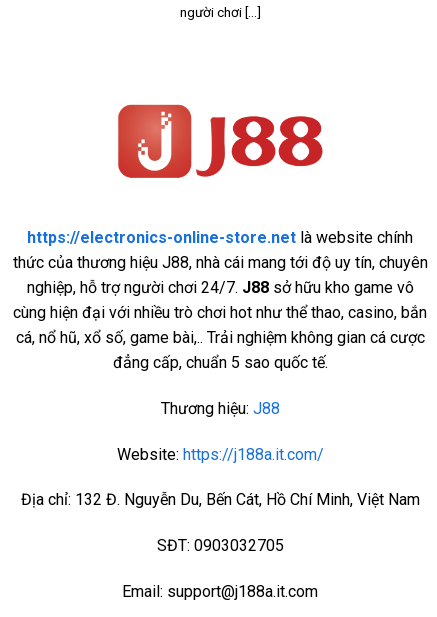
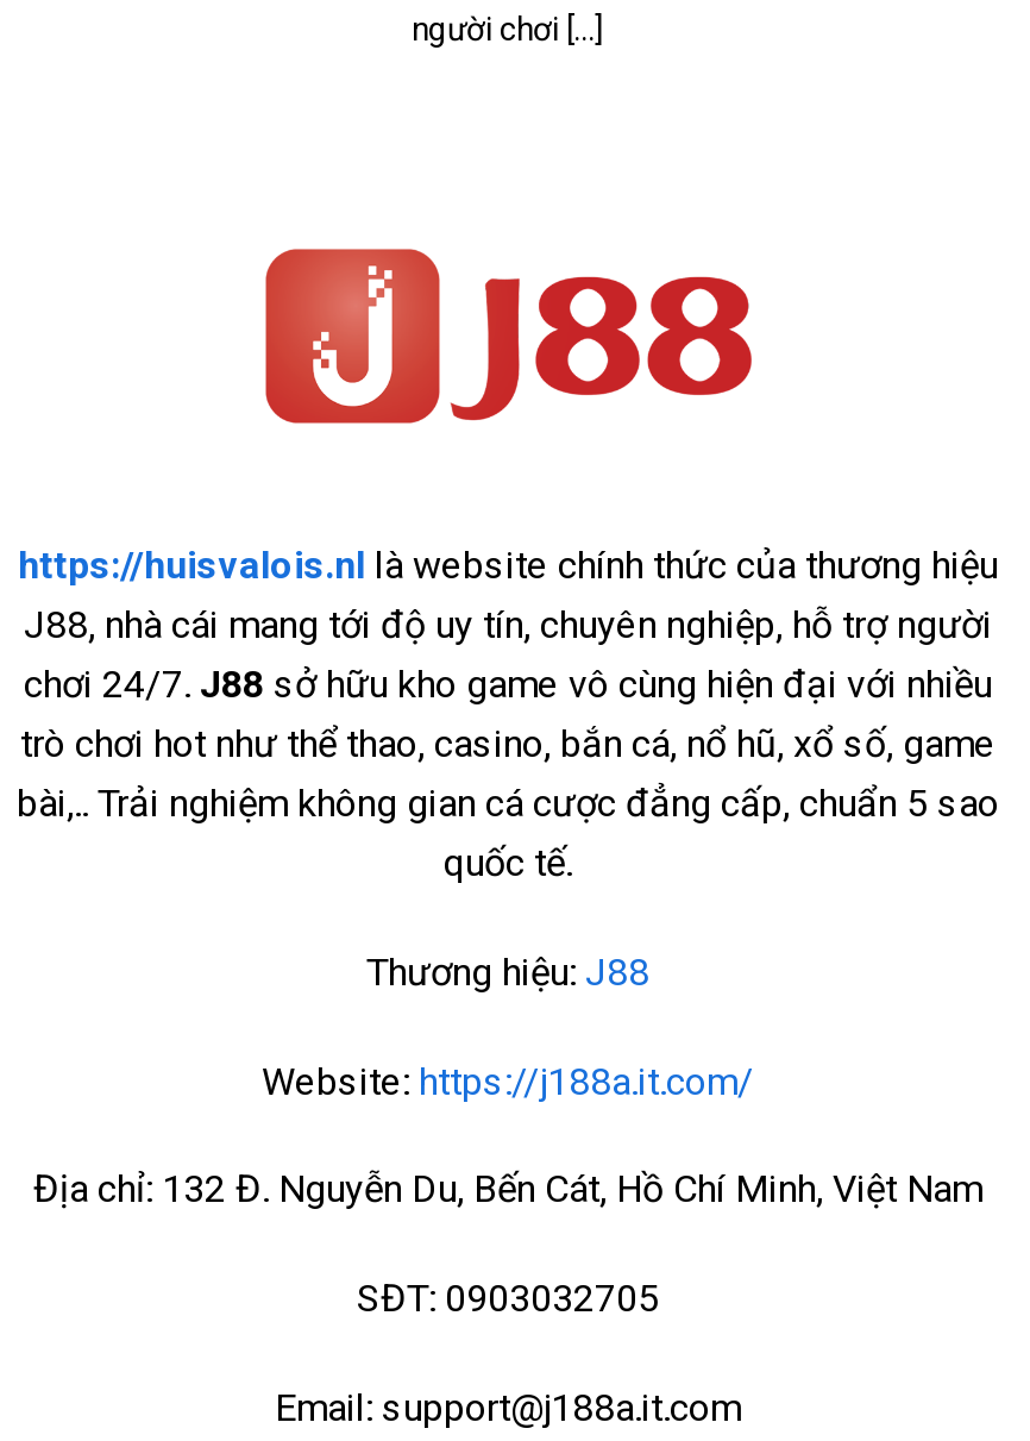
- https://electronics-online-store.net là website chính
- thức của thương hiệu J88, nhà cái mang tới độ uy tín, chuyên
- nghiệp, hỗ trợ người chơi 24/7. J88 sở hữu kho game vô
- cùng hiện đại với nhiều trò chơi hot như thể thao, casino, bắn
- cá, nổ hũ, xổ số, game bài,.. Trải nghiệm không gian cá cược
- đẳng cấp, chuẩn 5 sao quốc tế.
+ https://huisvalois.nl là website chính thức của thương hiệu
+ J88, nhà cái mang tới độ uy tín, chuyên nghiệp, hỗ trợ người
+ chơi 24/7. J88 sở hữu kho game vô cùng hiện đại với nhiều
+ trò chơi hot như thể thao, casino, bắn cá, nổ hũ, xổ số, game
+ bài,.. Trải nghiệm không gian cá cược đẳng cấp, chuẩn 5 sao
+ quốc tế.
